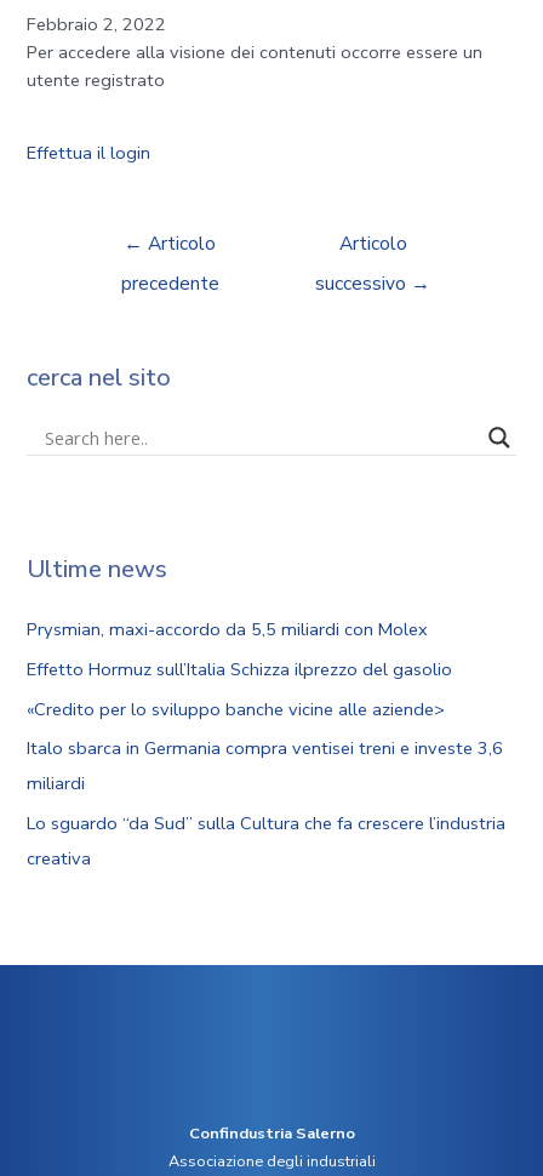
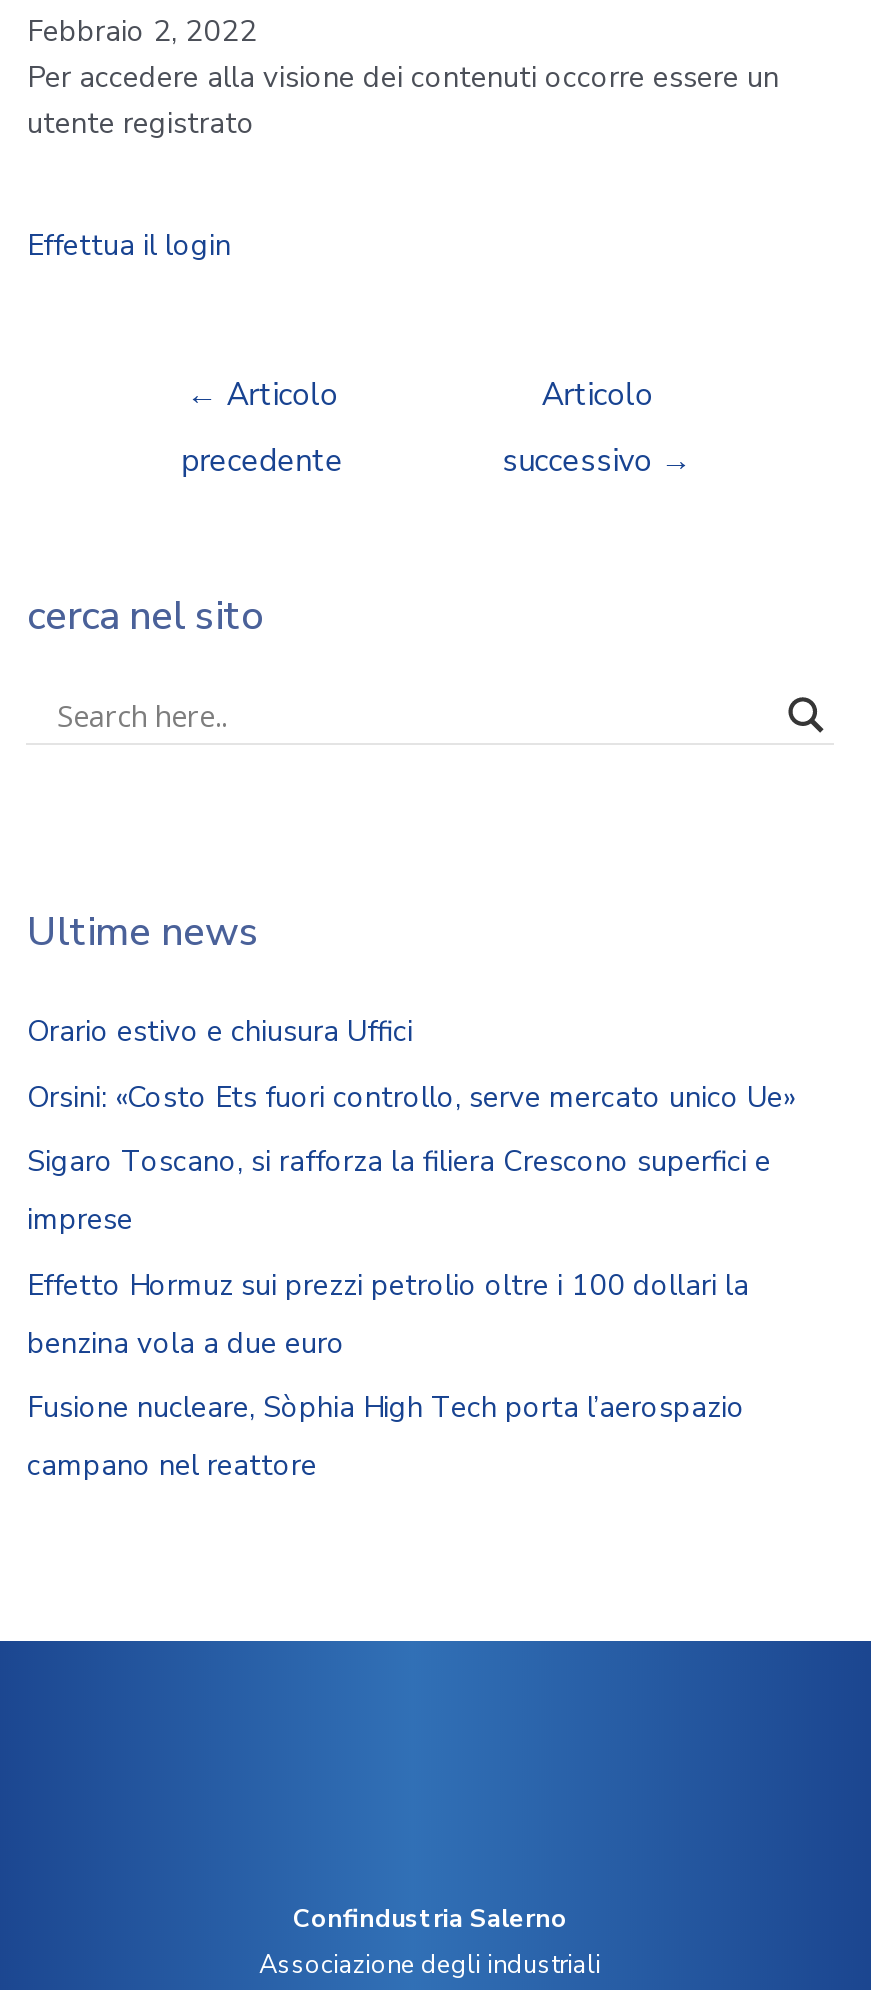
- Prysmian, maxi-accordo da 5,5 miliardi con Molex
+ Orario estivo e chiusura Uffici

- Effetto Hormuz sull’Italia Schizza ilprezzo del gasolio
+ Orsini: «Costo Ets fuori controllo, serve mercato unico Ue»

- «Credito per lo sviluppo banche vicine alle aziende>
+ Sigaro Toscano, si rafforza la filiera Crescono superfici e
+ imprese

- Italo sbarca in Germania compra ventisei treni e investe 3,6
- miliardi
+ Effetto Hormuz sui prezzi petrolio oltre i 100 dollari la
+ benzina vola a due euro

- Lo sguardo “da Sud” sulla Cultura che fa crescere l’industria
- creativa
+ Fusione nucleare, Sòphia High Tech porta l’aerospazio
+ campano nel reattore
